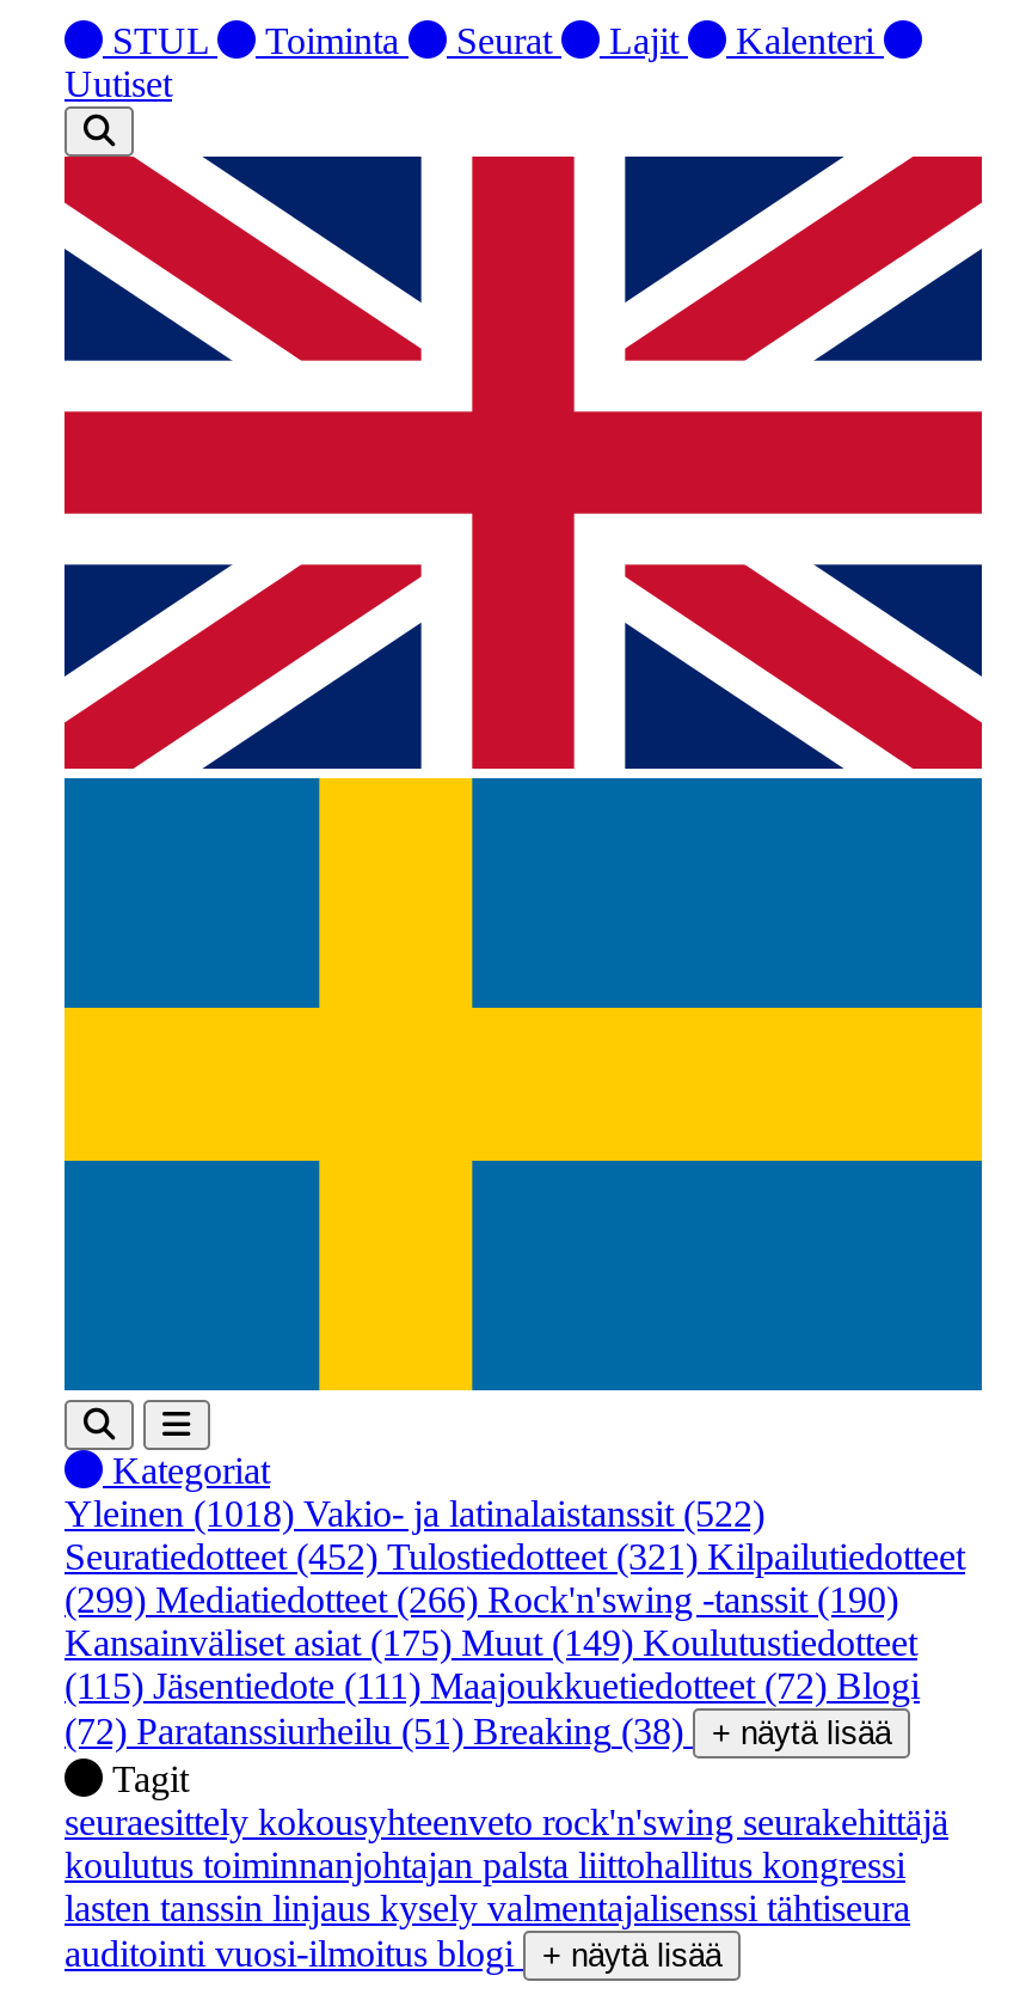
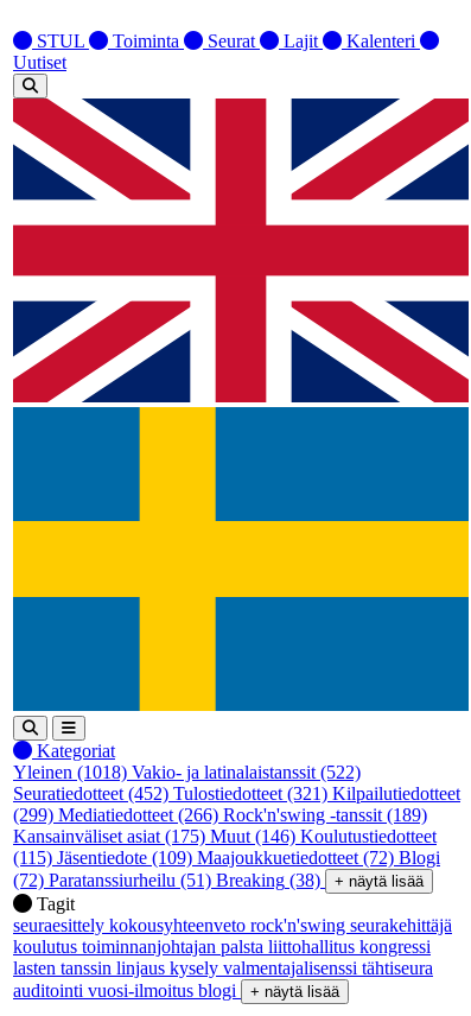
- (299) Mediatiedotteet (266) Rock'n'swing -tanssit (190)
+ (299) Mediatiedotteet (266) Rock'n'swing -tanssit (189)

- Kansainväliset asiat (175) Muut (149) Koulutustiedotteet
+ Kansainväliset asiat (175) Muut (146) Koulutustiedotteet

- (115) Jäsentiedote (111) Maajoukkuetiedotteet (72) Blogi
+ (115) Jäsentiedote (109) Maajoukkuetiedotteet (72) Blogi
